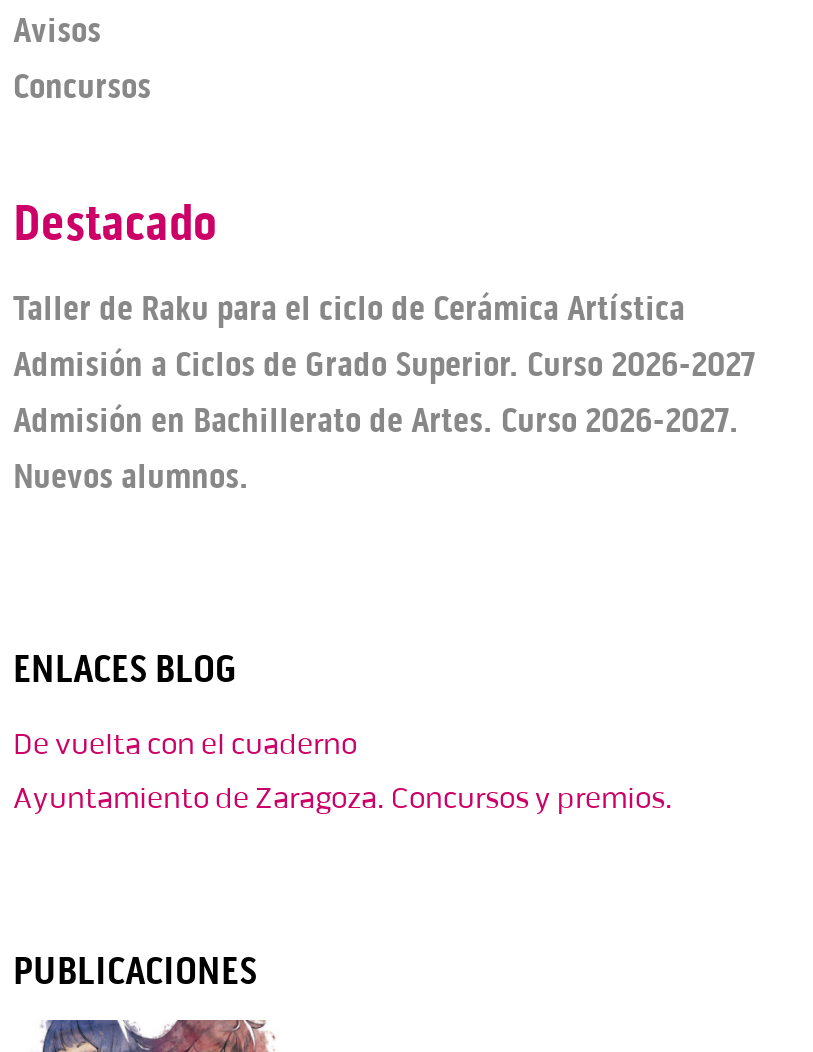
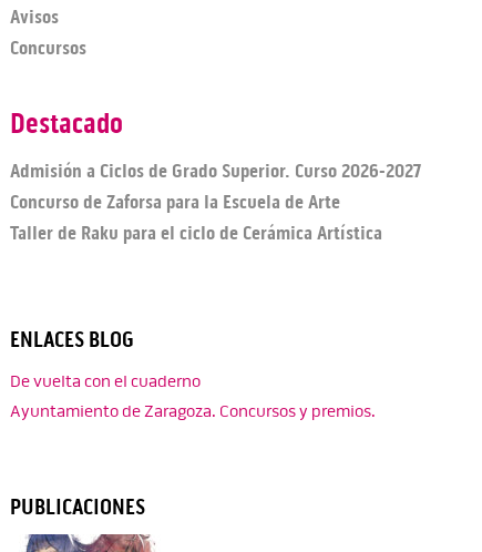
moved down: Taller de Raku para el ciclo de Cerámica Artística

- Admisión en Bachillerato de Artes. Curso 2026-2027.
- Nuevos alumnos.
+ Concurso de Zaforsa para la Escuela de Arte
